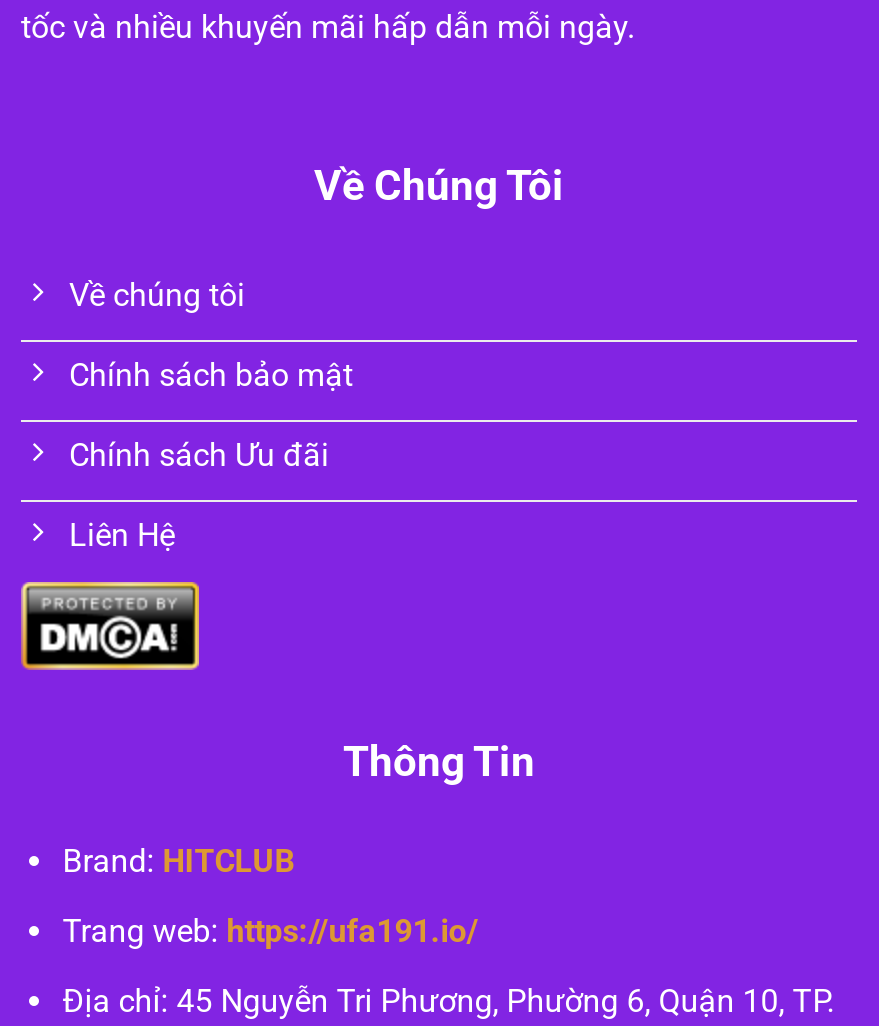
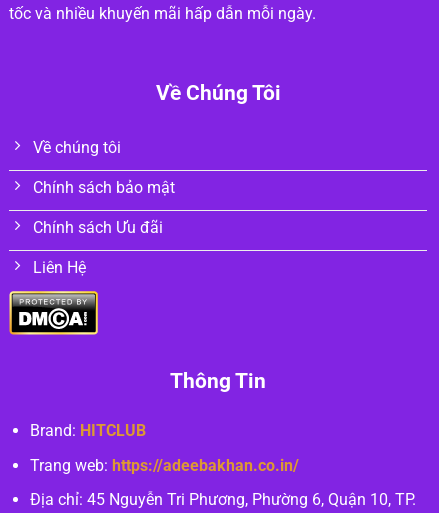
- Trang web: https://ufa191.io/
+ Trang web: https://adeebakhan.co.in/
